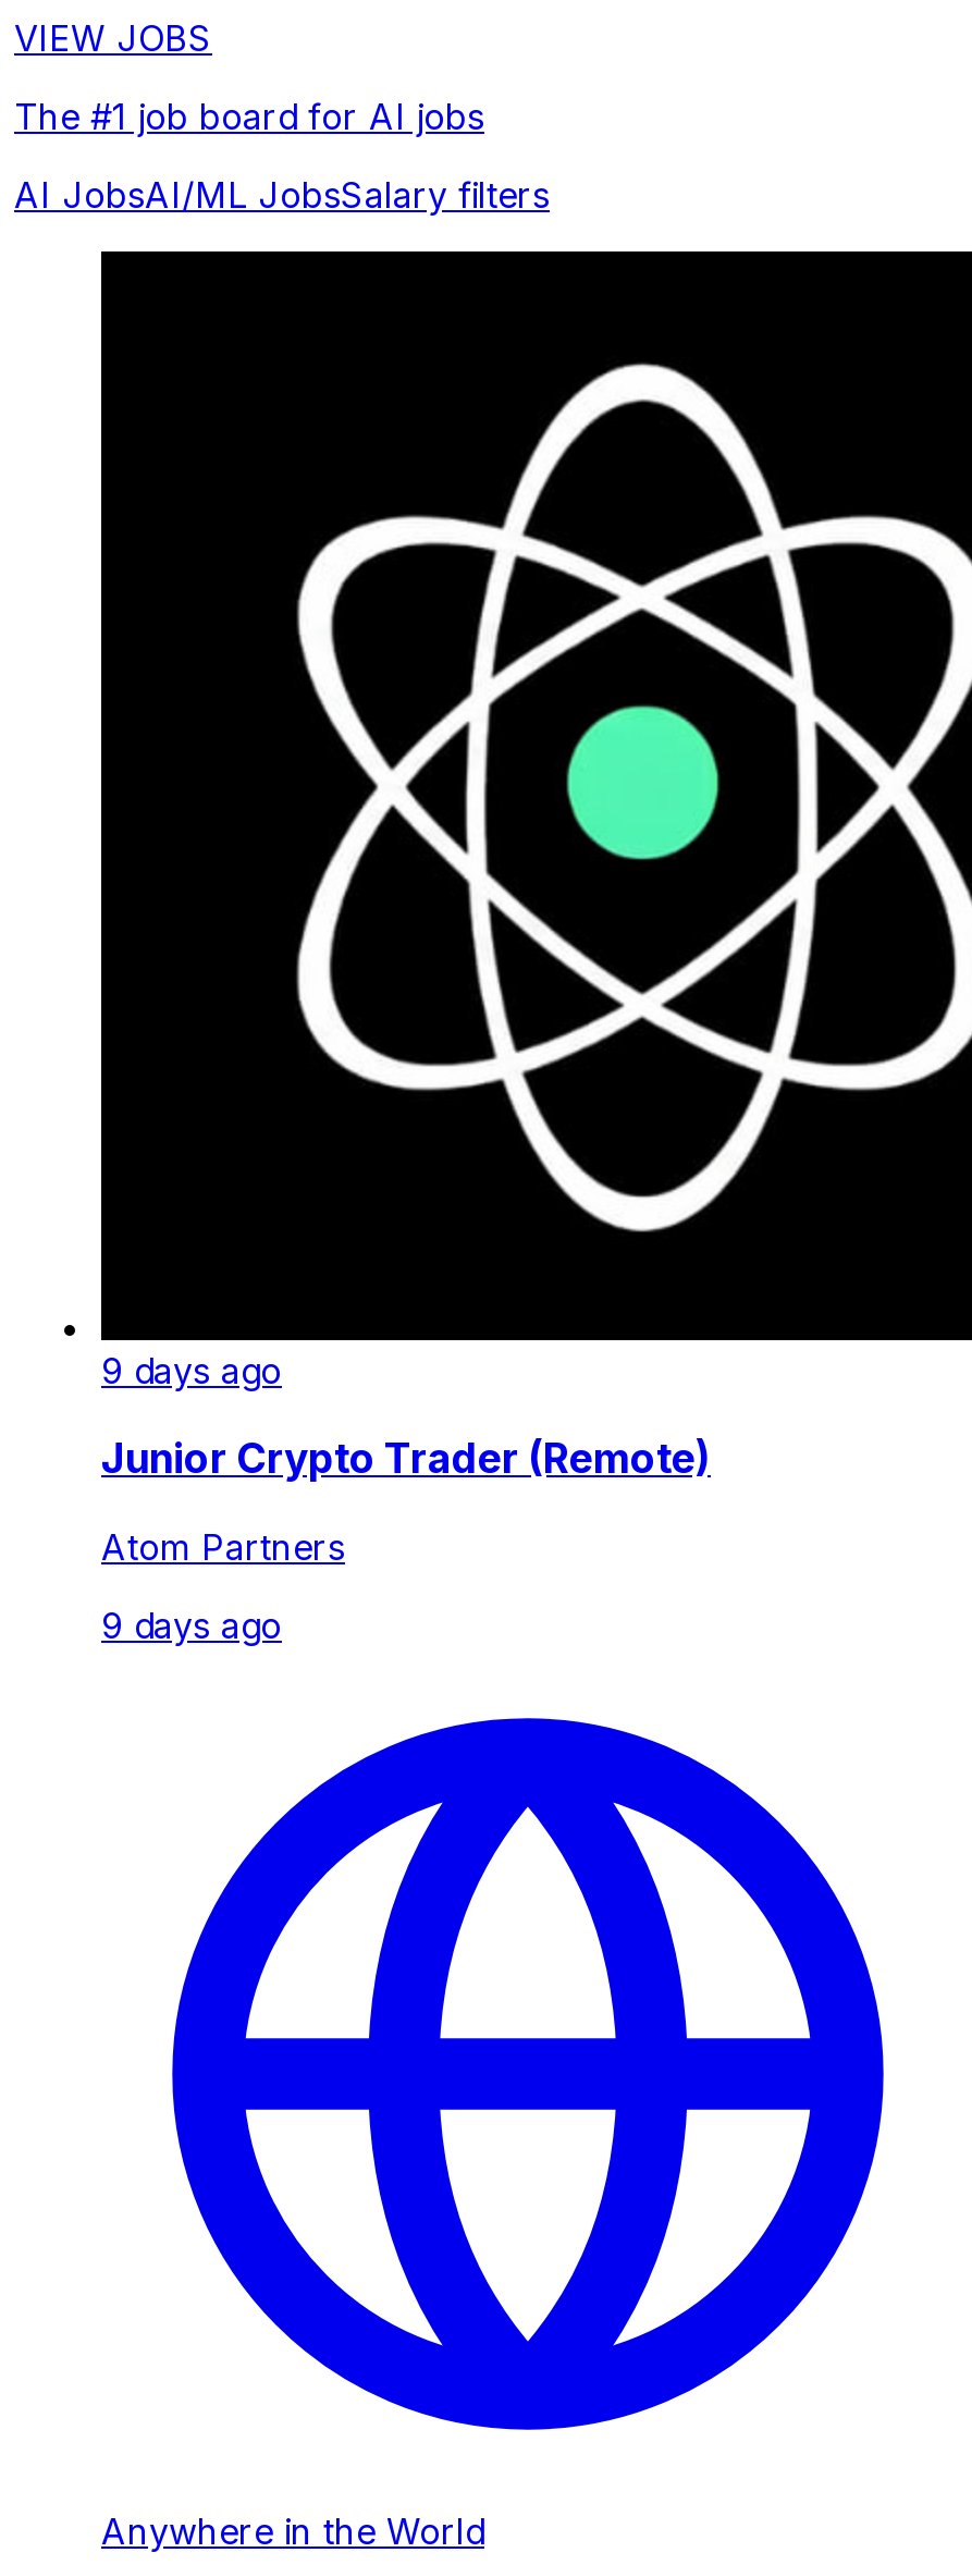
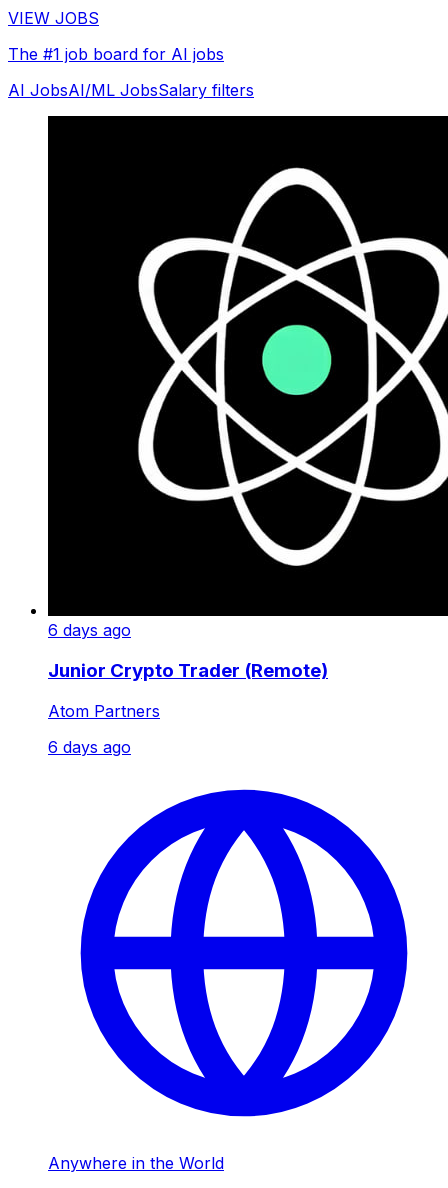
- 9 days ago
+ 6 days ago

- 9 days ago
+ 6 days ago
